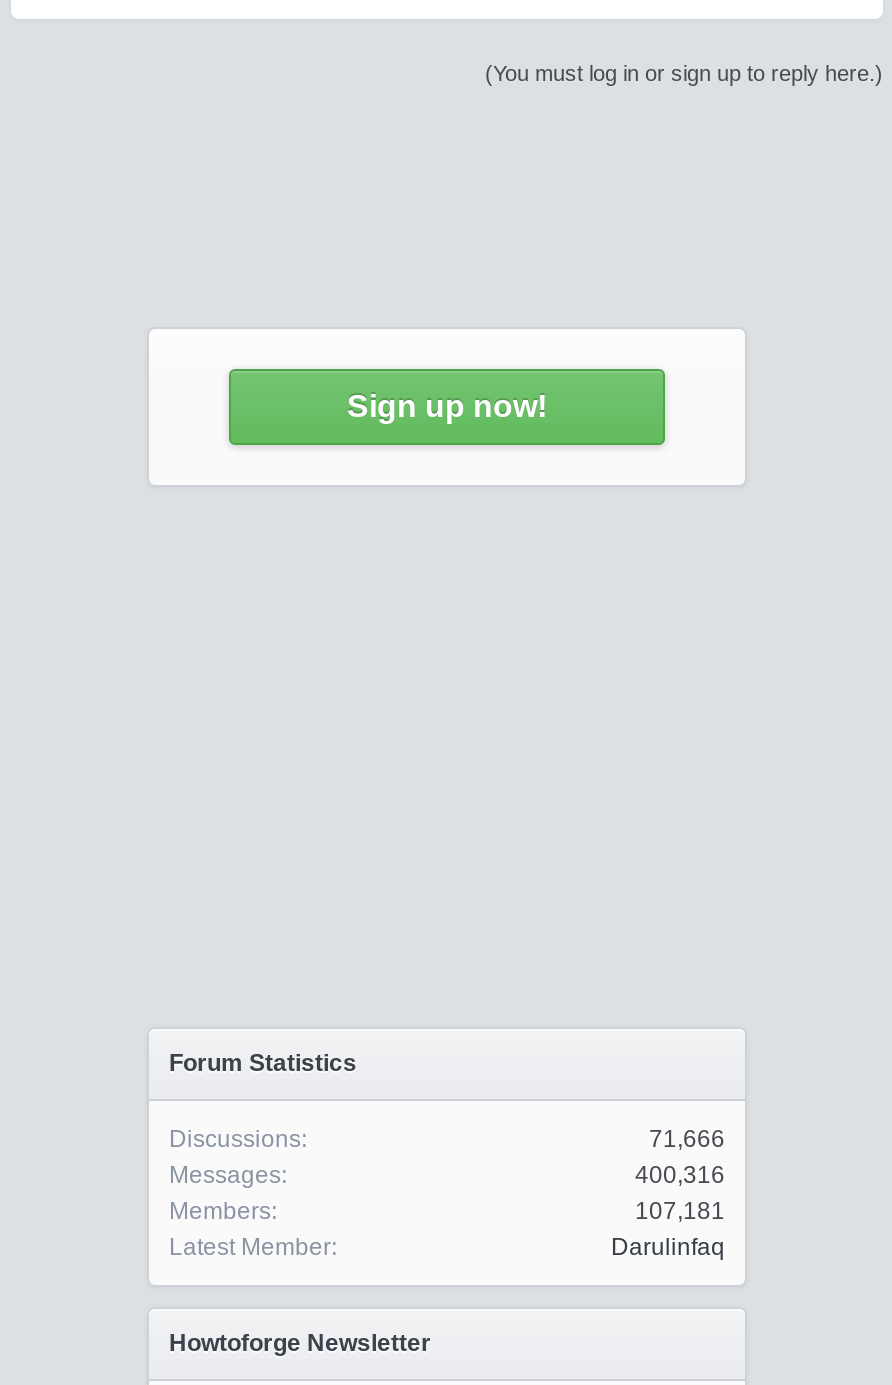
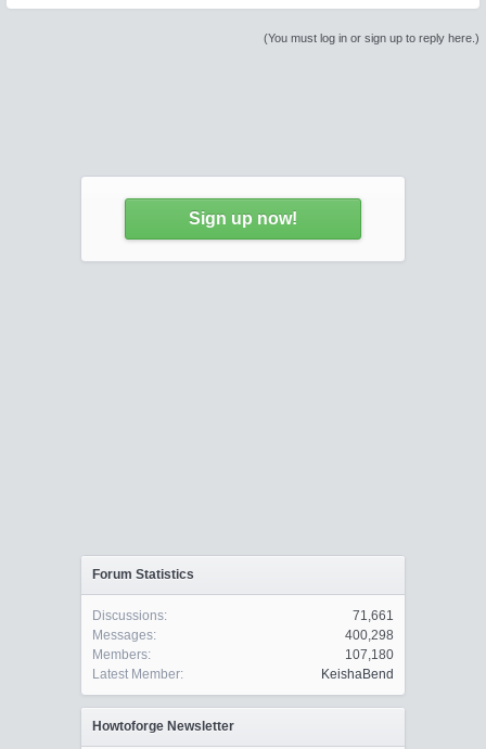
- 71,666
+ 71,661

- 400,316
+ 400,298

- 107,181
+ 107,180

- Darulinfaq
+ KeishaBend
